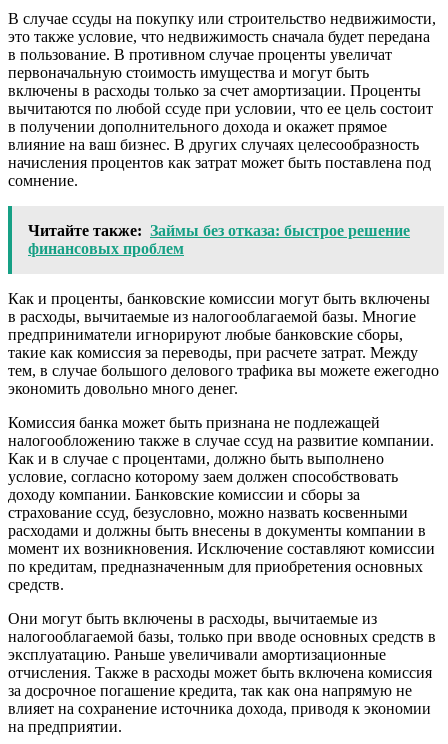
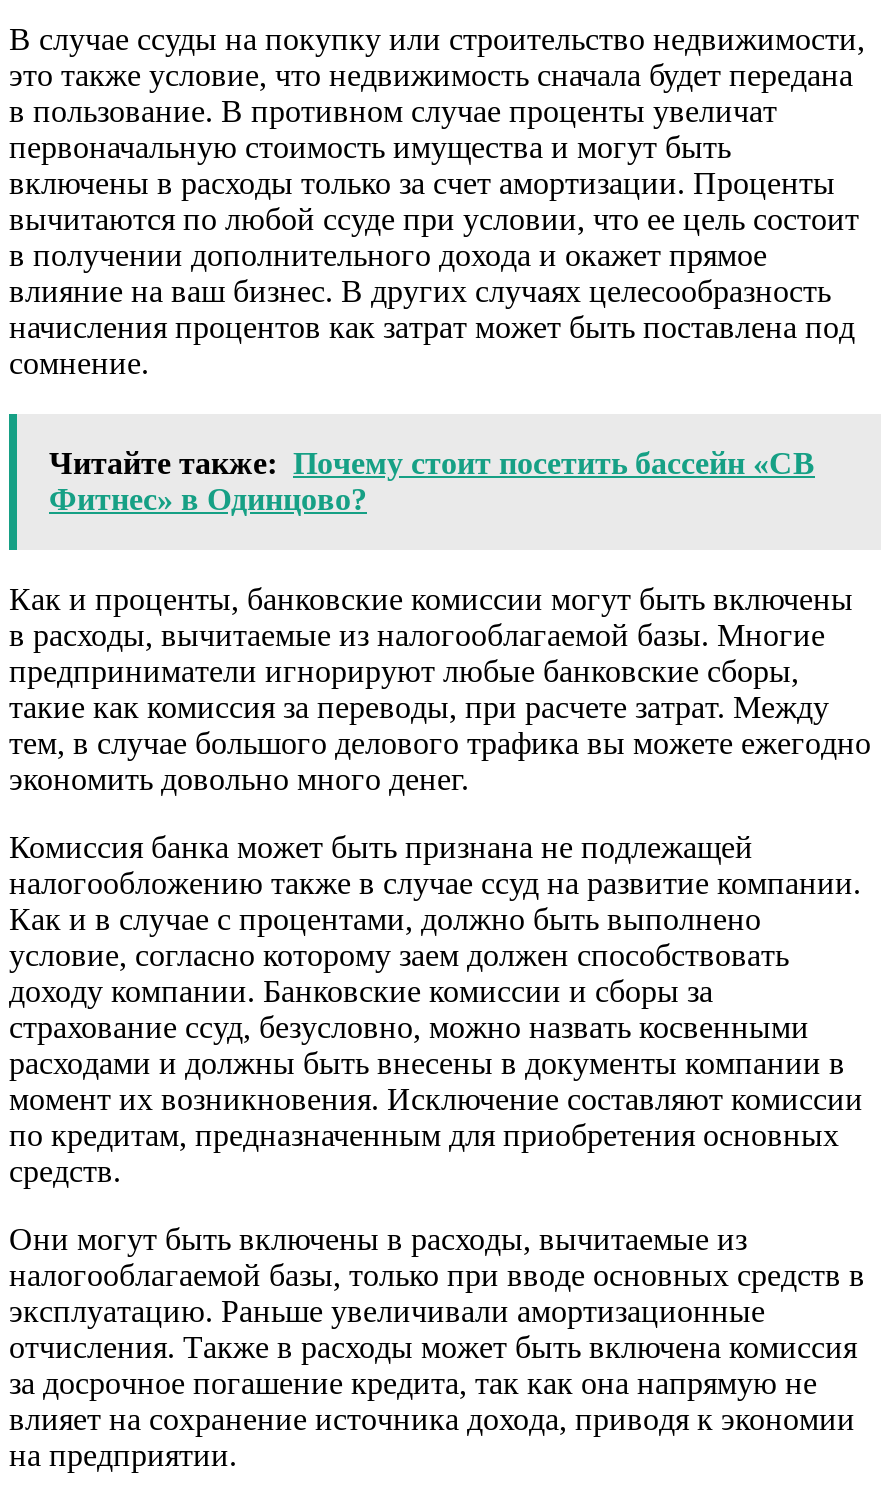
- Читайте также: Займы без отказа: быстрое решение
- финансовых проблем
+ Читайте также: Почему стоит посетить бассейн «СВ
+ Фитнес» в Одинцово?
